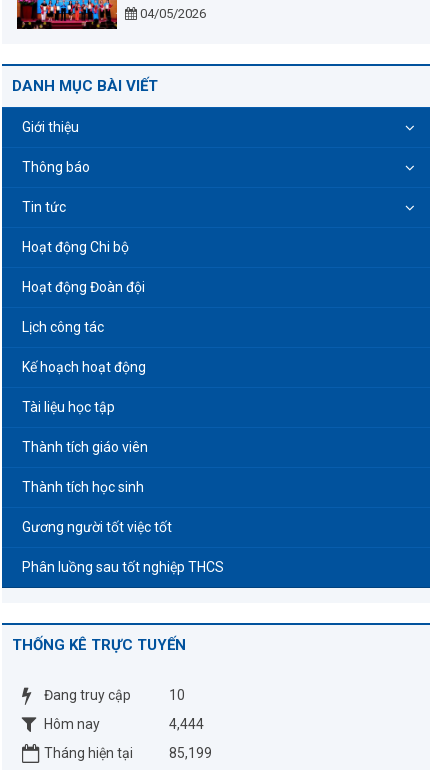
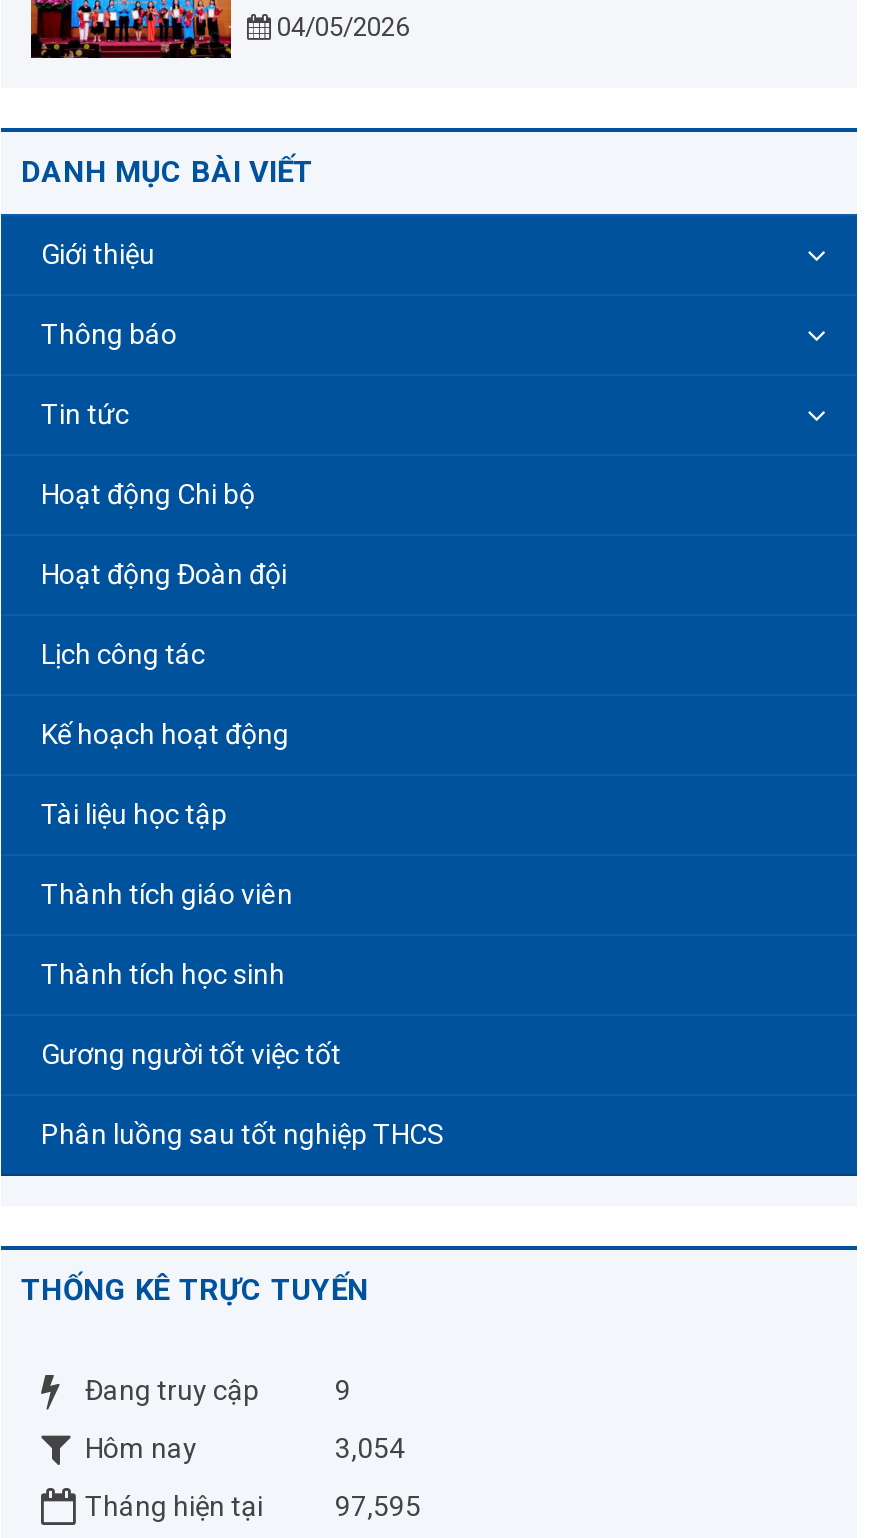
- 10
+ 9

- 4,444
+ 3,054

- 85,199
+ 97,595
